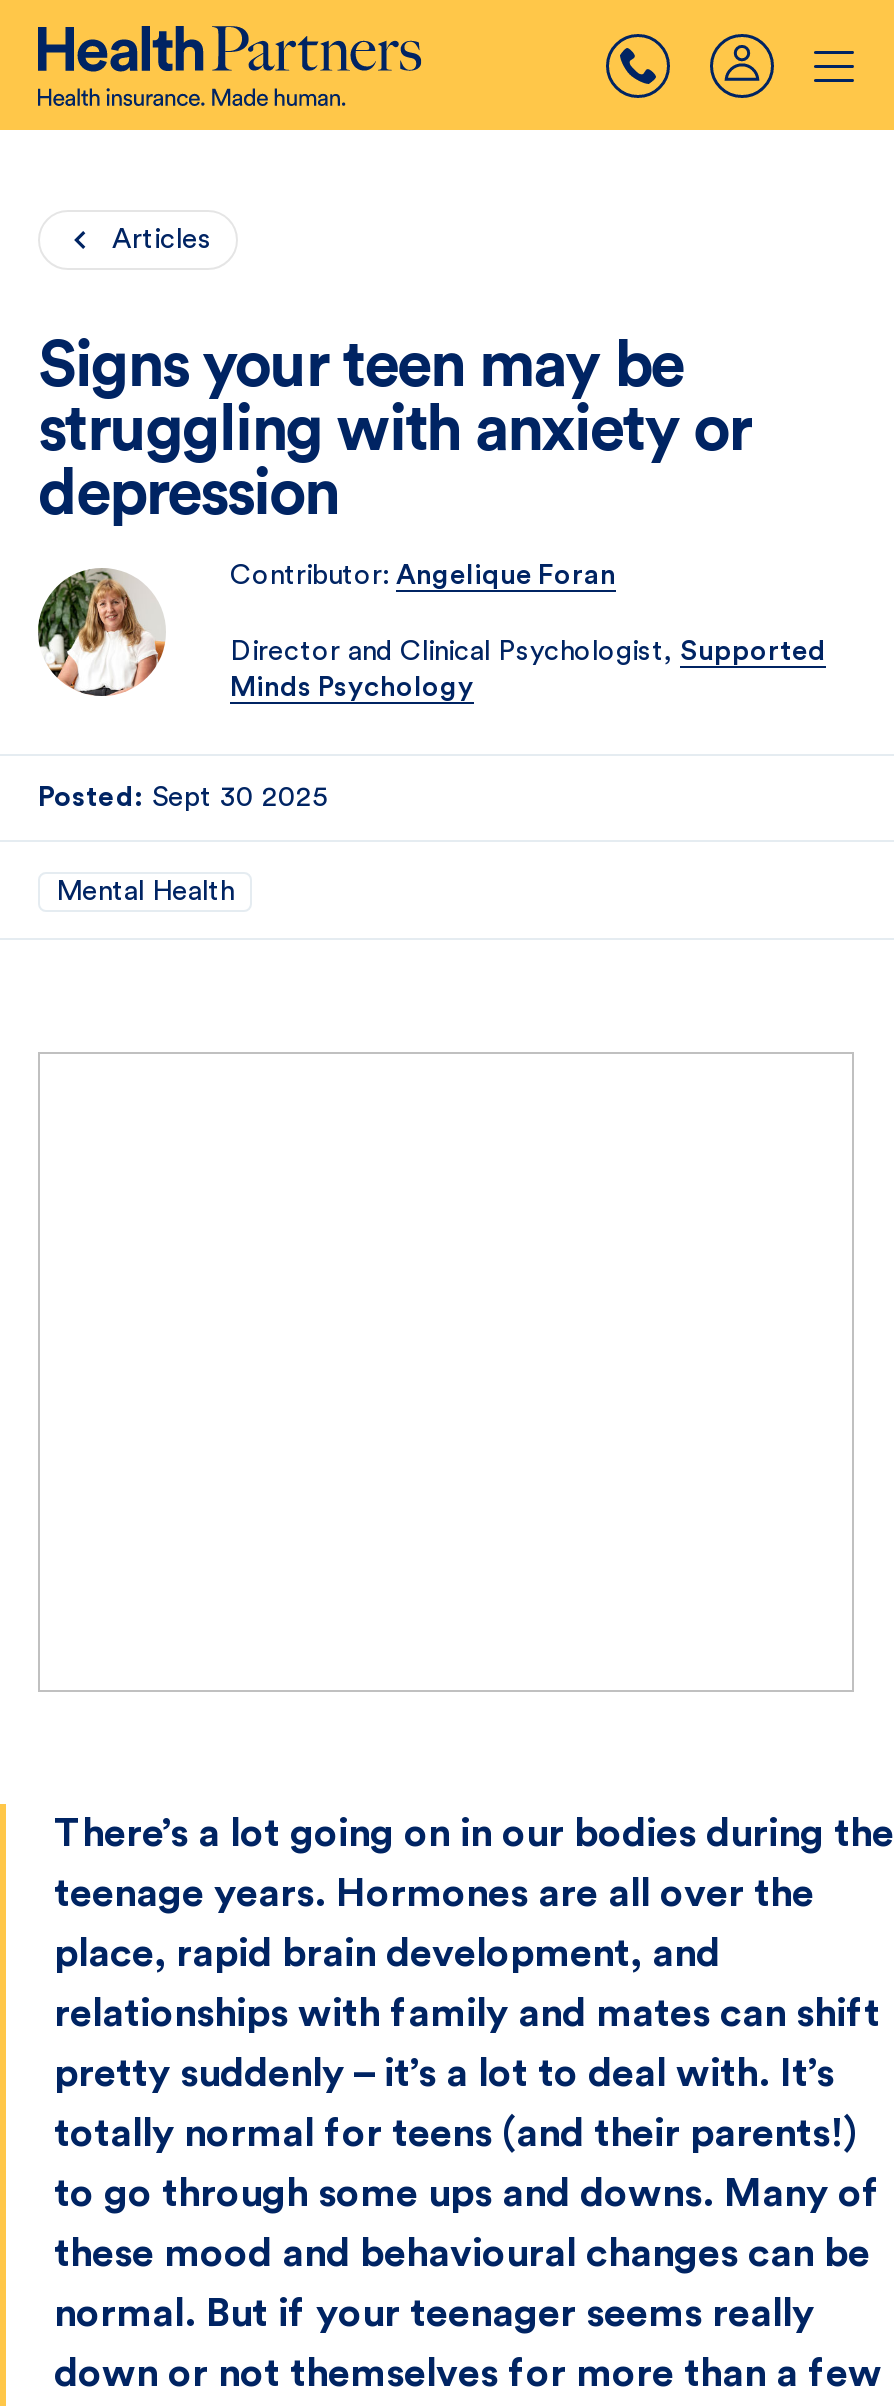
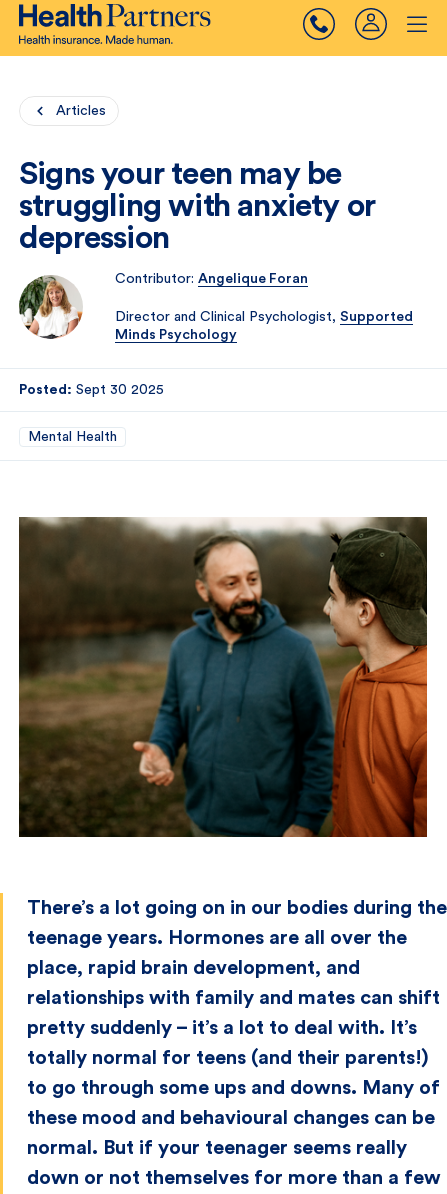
+ [image]
